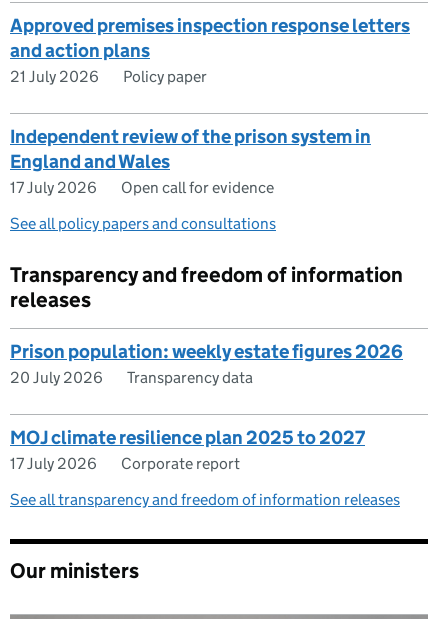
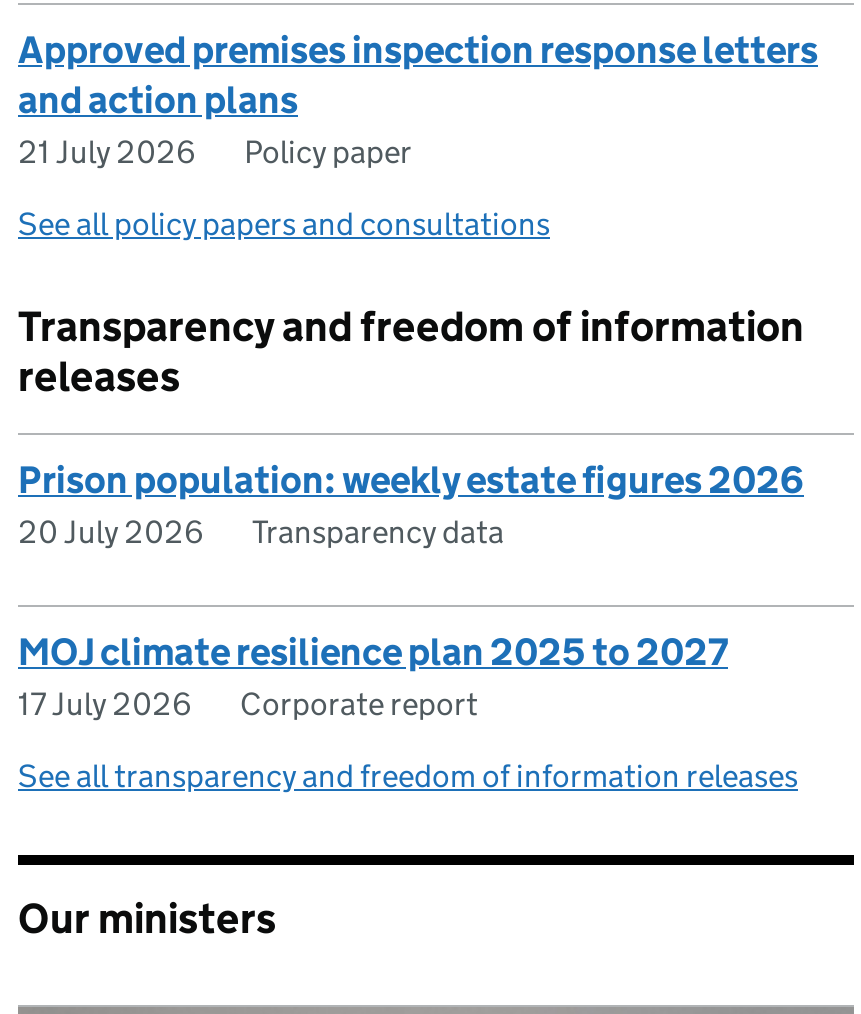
- Independent review of the prison system in
- England and Wales
- 17 July 2026
- Open call for evidence
